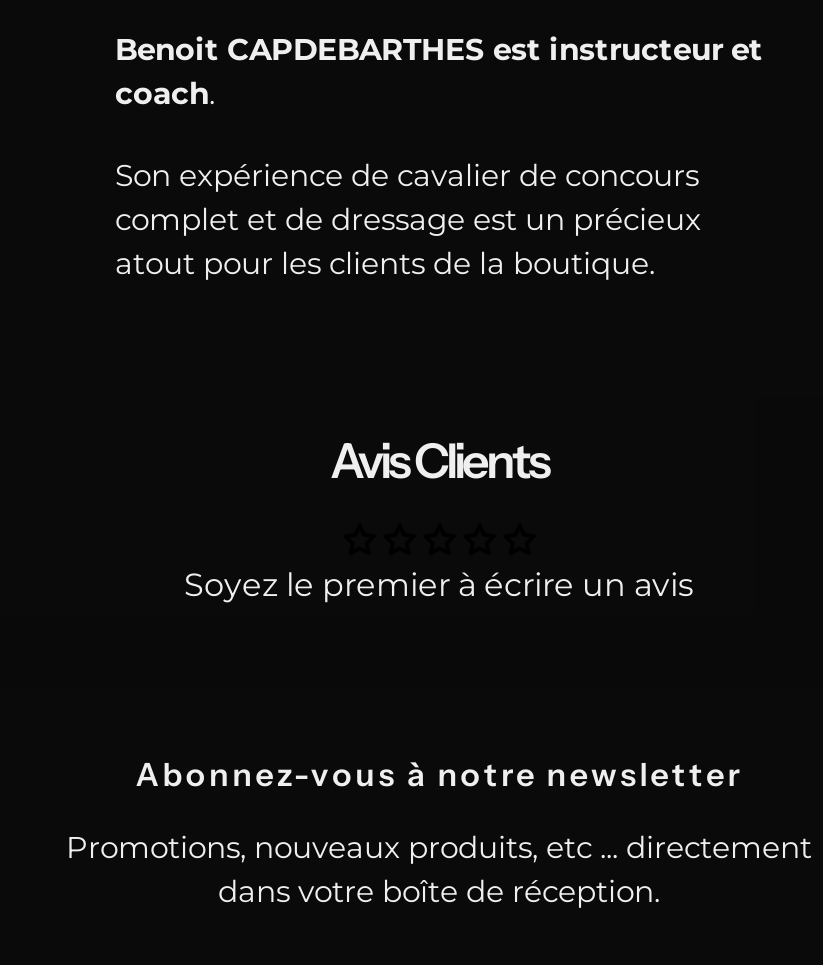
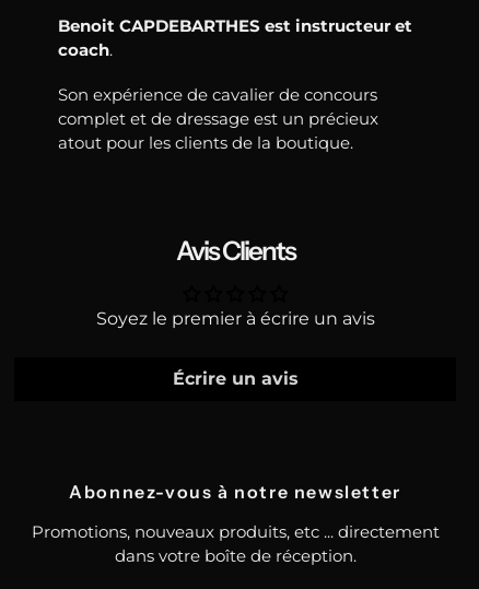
+ Écrire un avis
